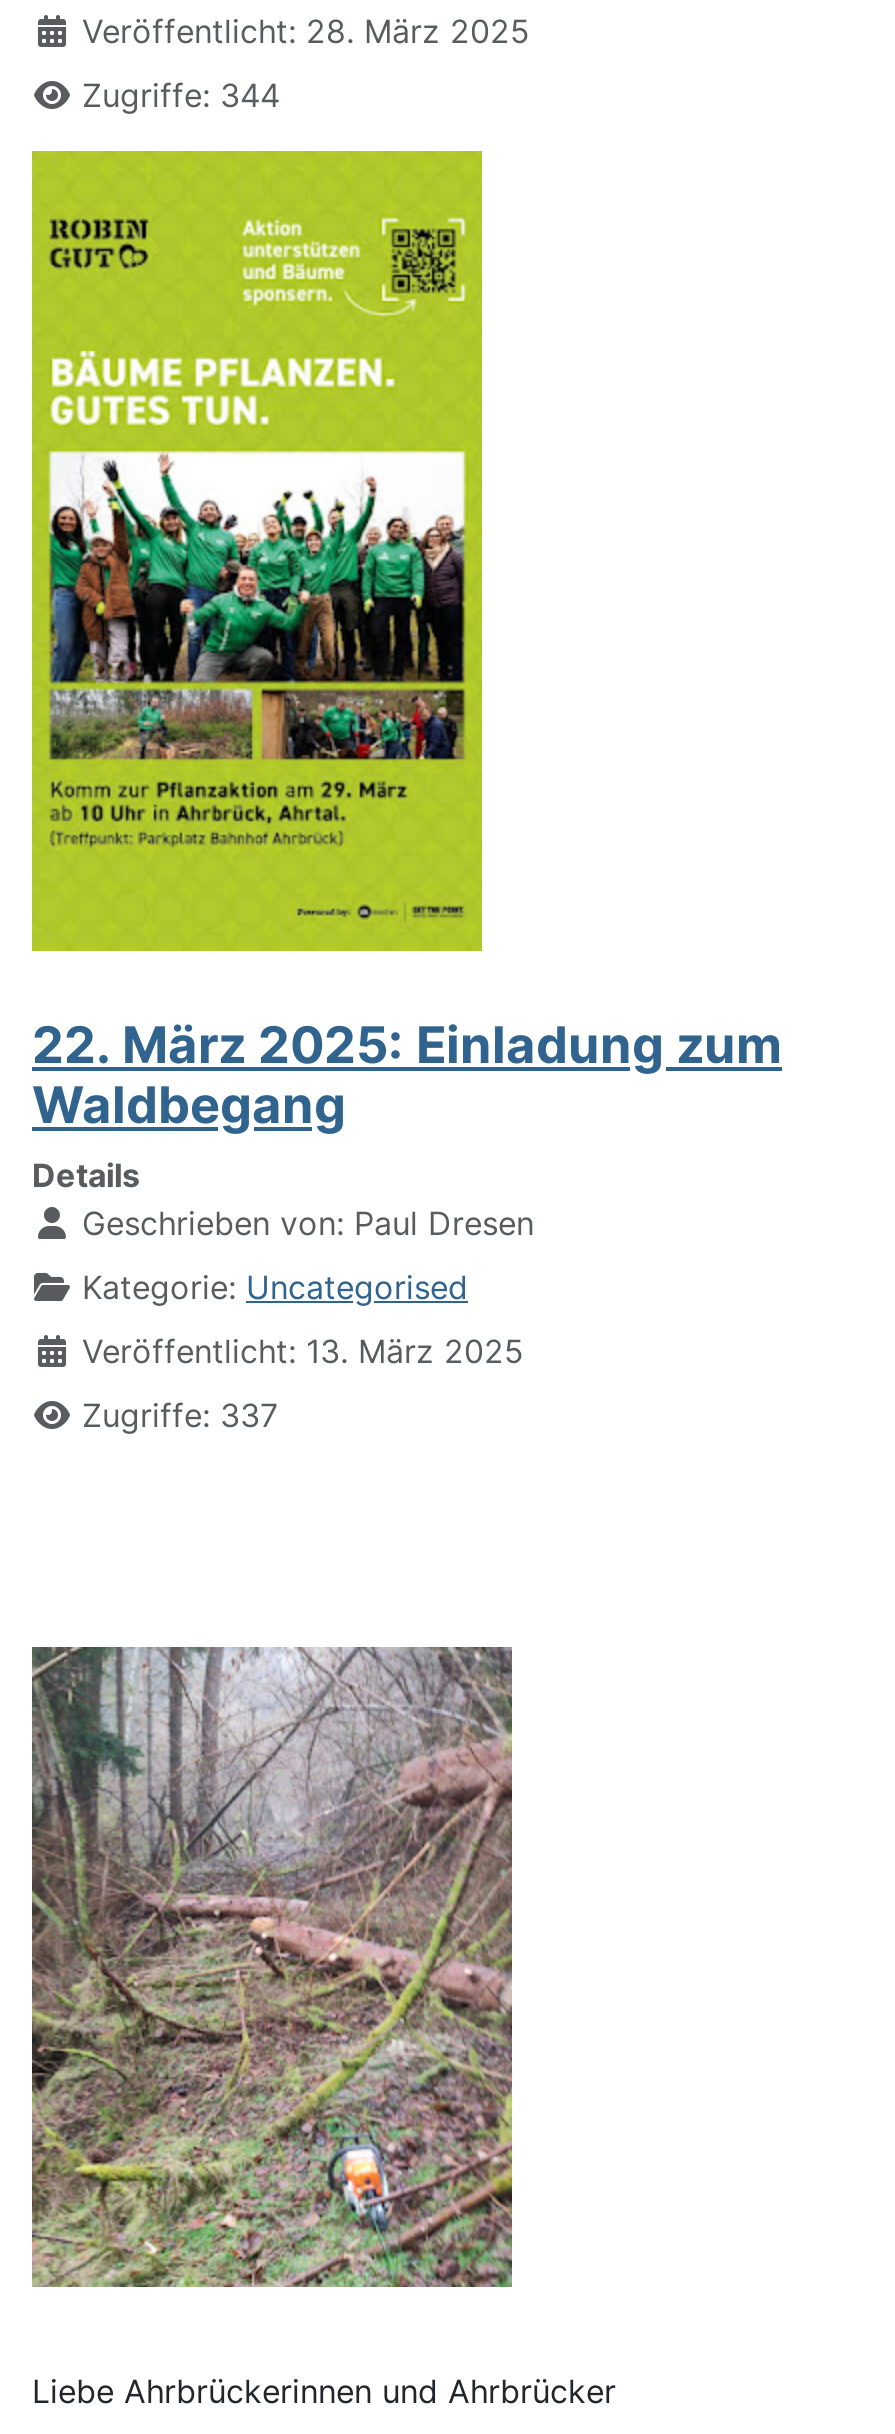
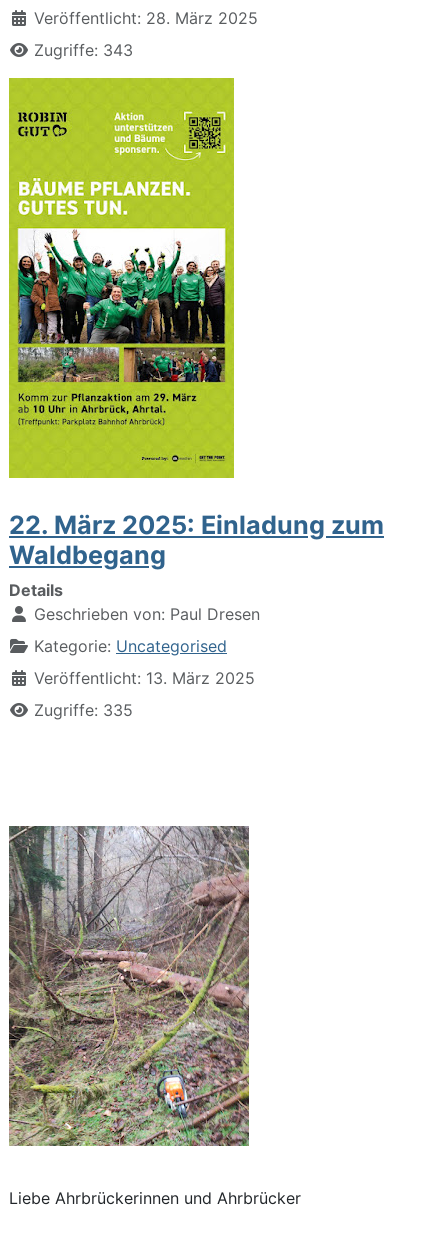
- Zugriffe: 344
+ Zugriffe: 343

- Zugriffe: 337
+ Zugriffe: 335
